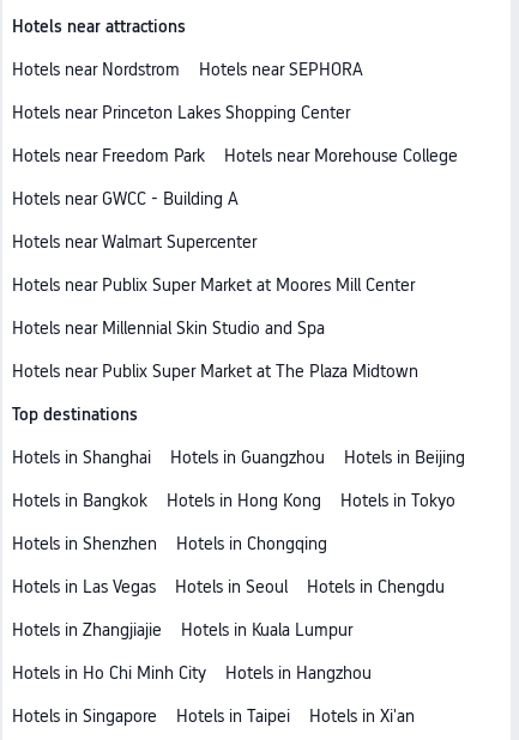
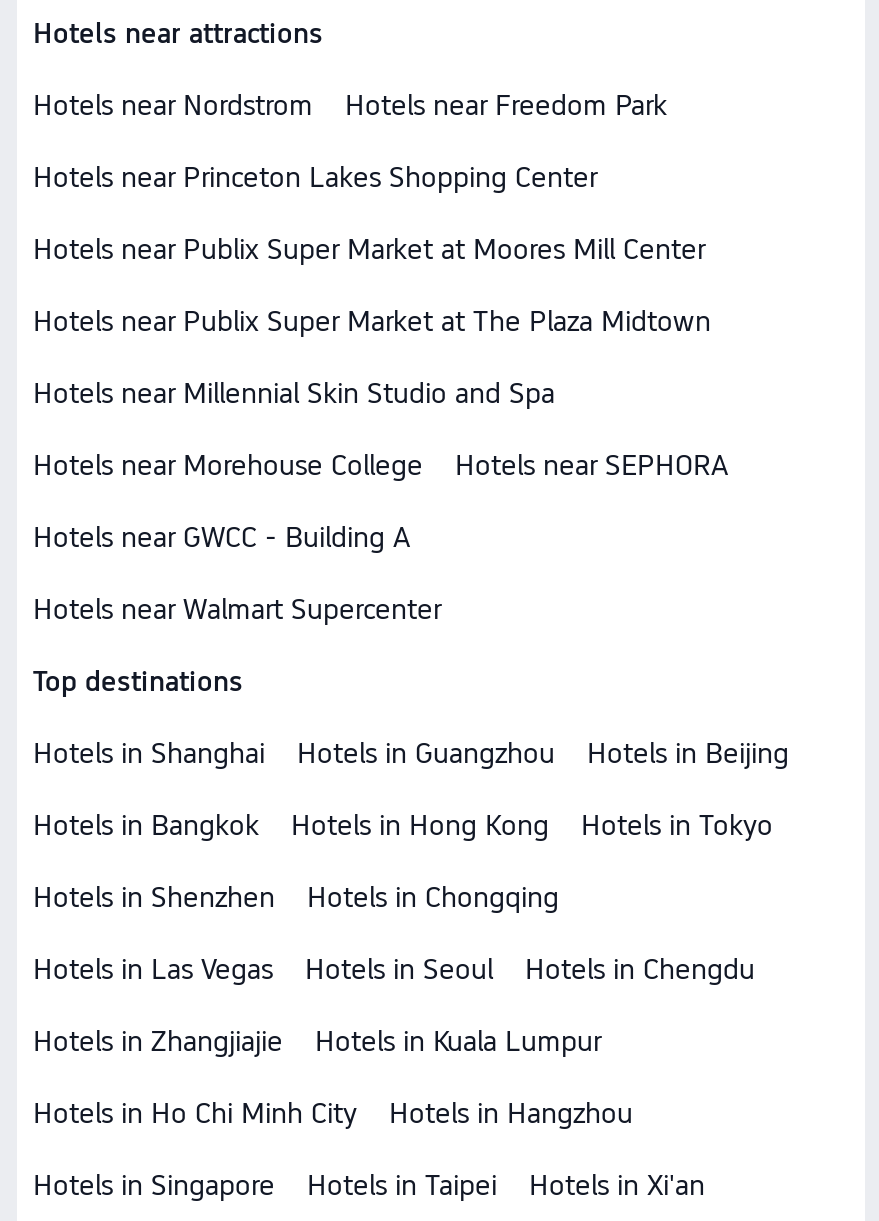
moved down: Hotels near SEPHORA

moved up: Hotels near Princeton Lakes Shopping Center | Hotels near Freedom Park | Hotels near Morehouse College

moved down: Hotels near GWCC - Building A | Hotels near Walmart Supercenter

moved up: Hotels near Publix Super Market at Moores Mill Center | Hotels near Millennial Skin Studio and Spa | Hotels near Publix Super Market at The Plaza Midtown
